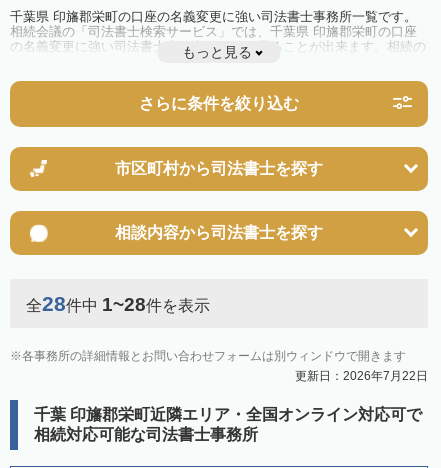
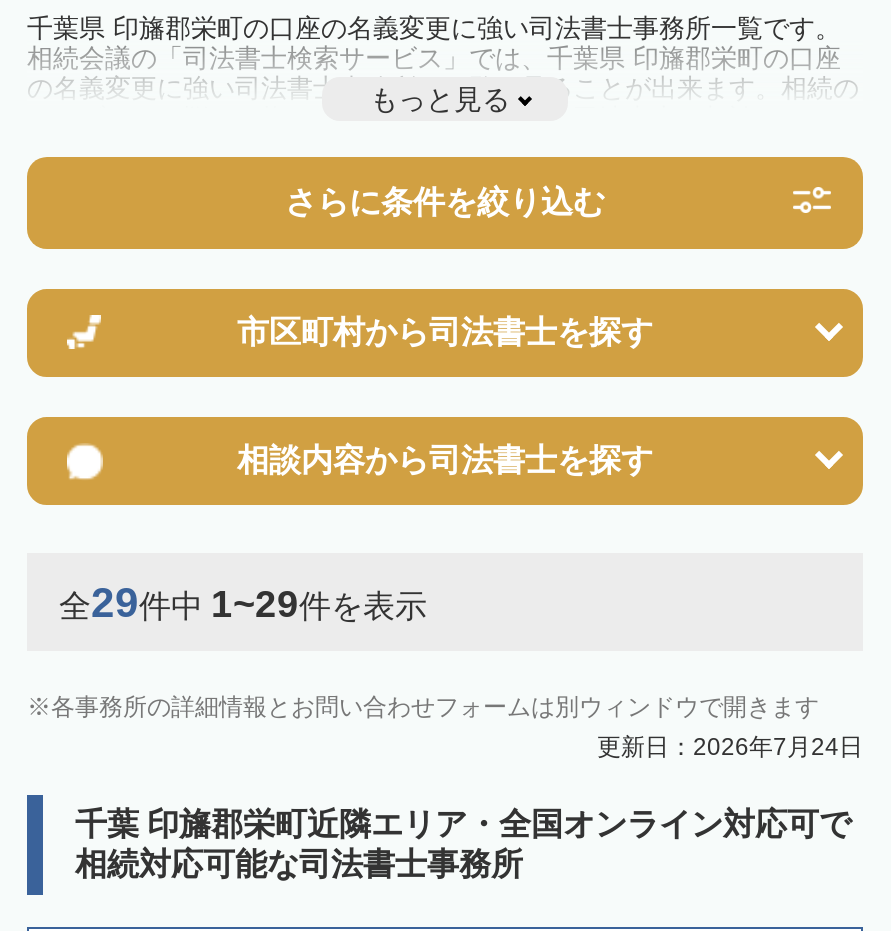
- 全28件中1~28件を表示
+ 全29件中1~29件を表示

- 更新日：2026年7月22日
+ 更新日：2026年7月24日
